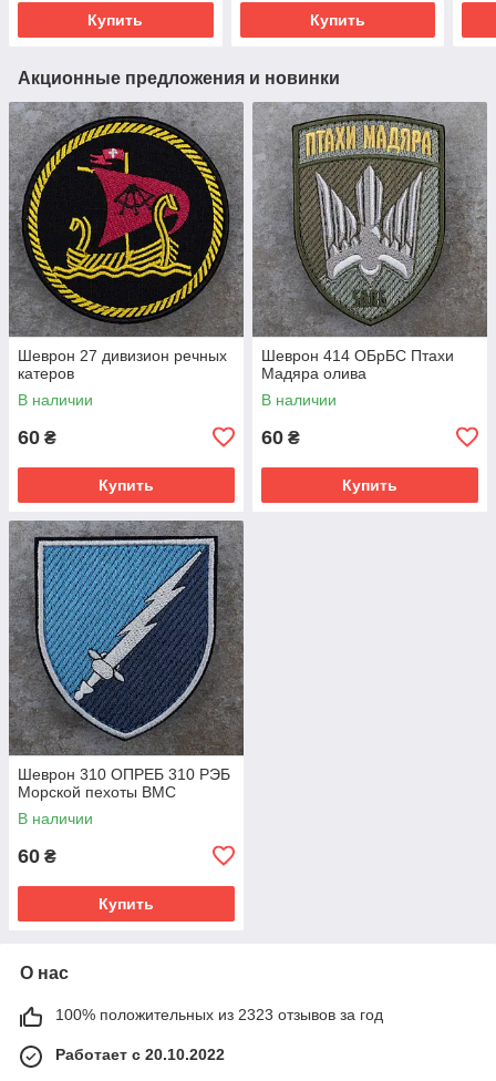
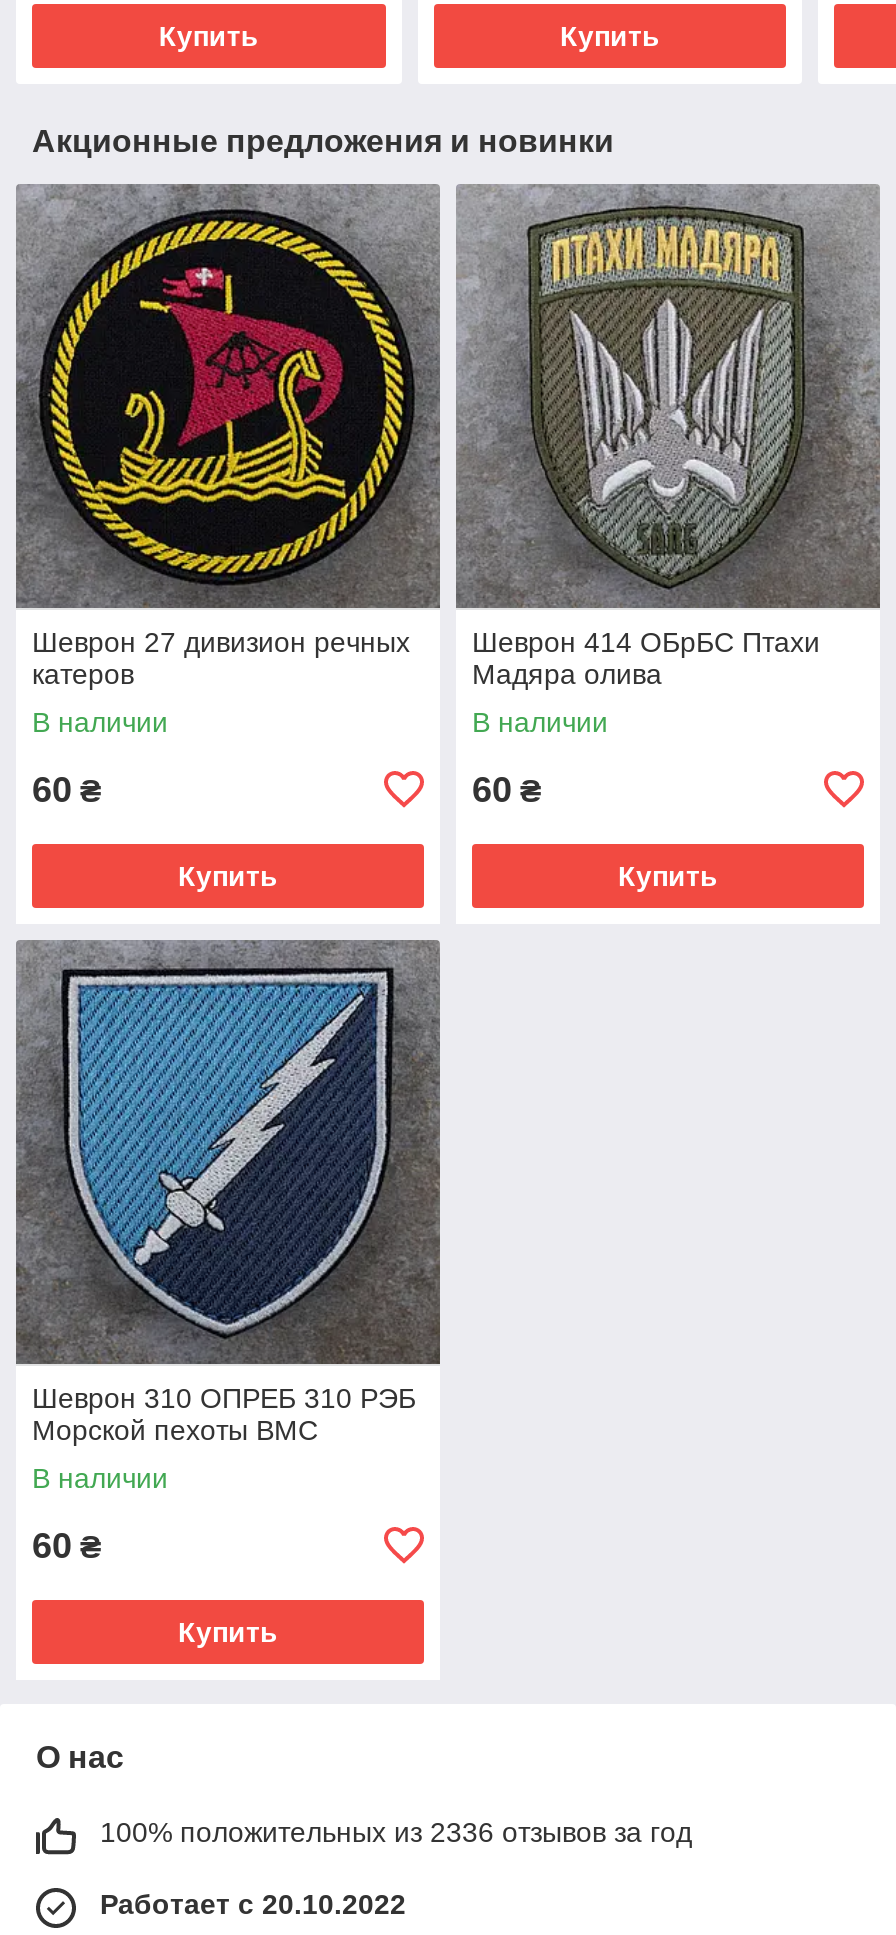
- 100% положительных из 2323 отзывов за год
+ 100% положительных из 2336 отзывов за год
